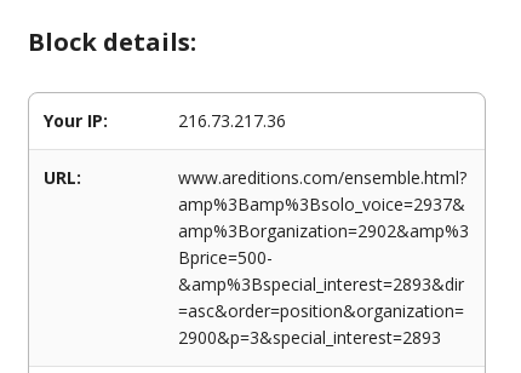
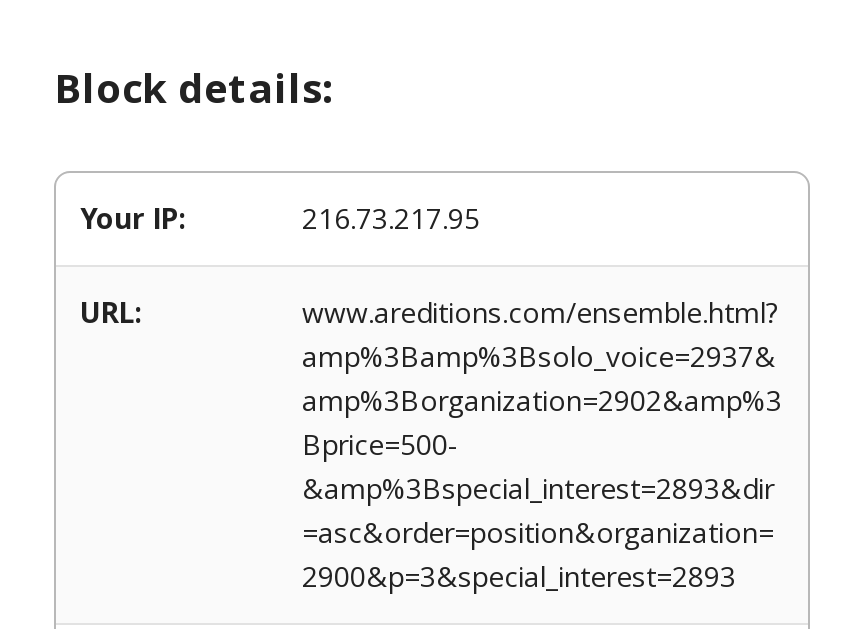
- 216.73.217.36
+ 216.73.217.95
